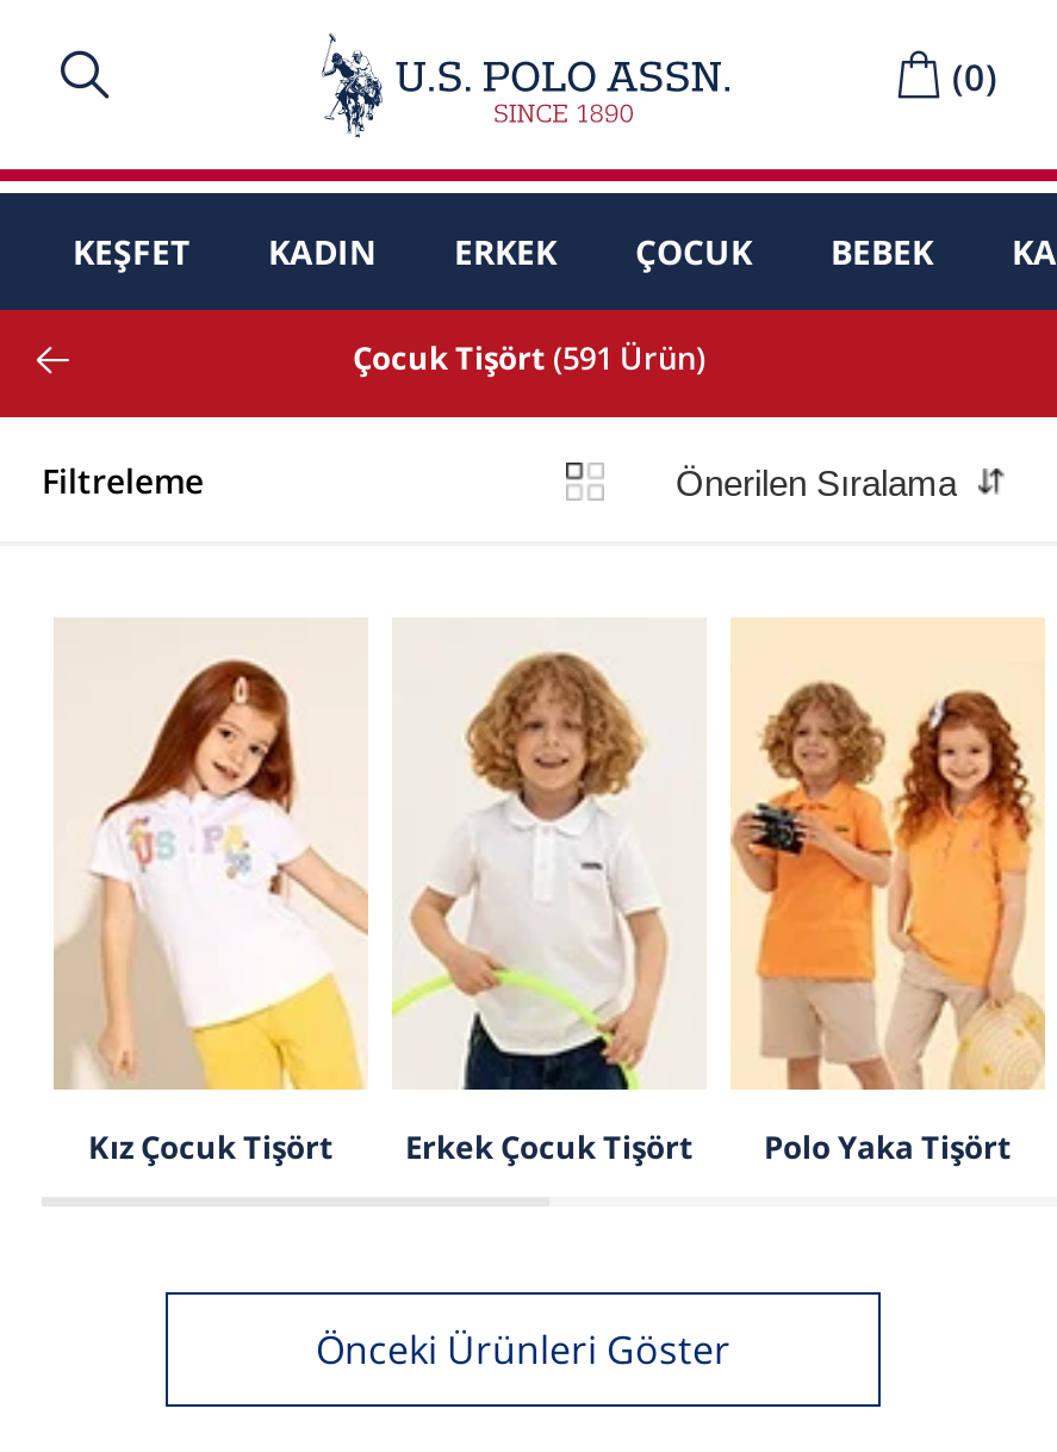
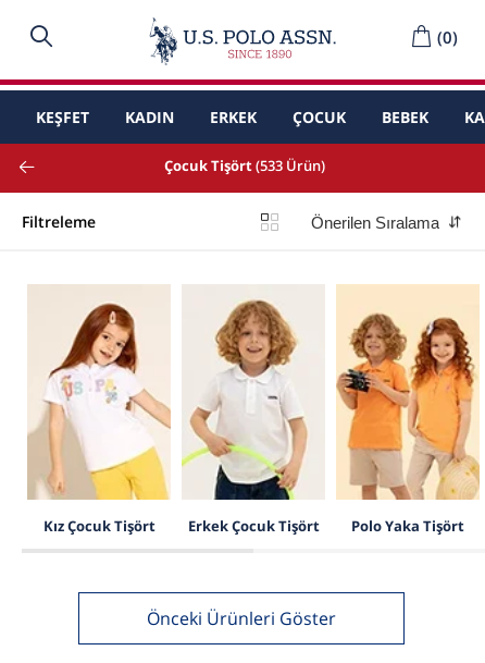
- Çocuk Tişört (591 Ürün)
+ Çocuk Tişört (533 Ürün)
